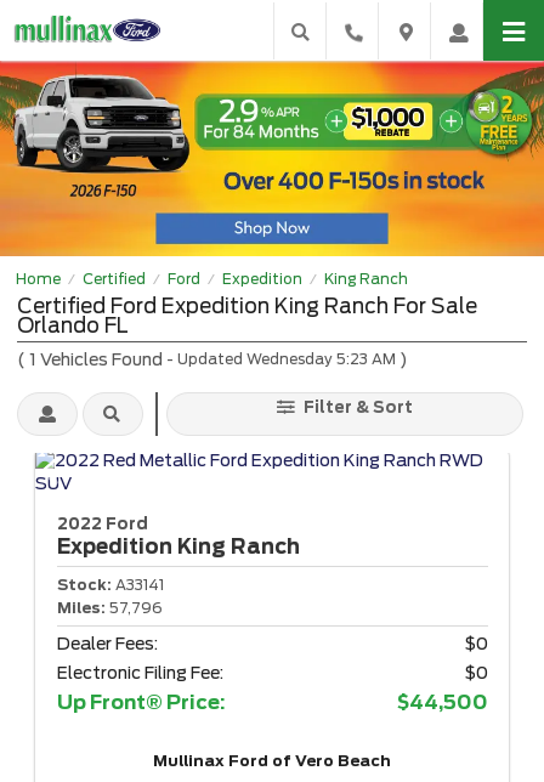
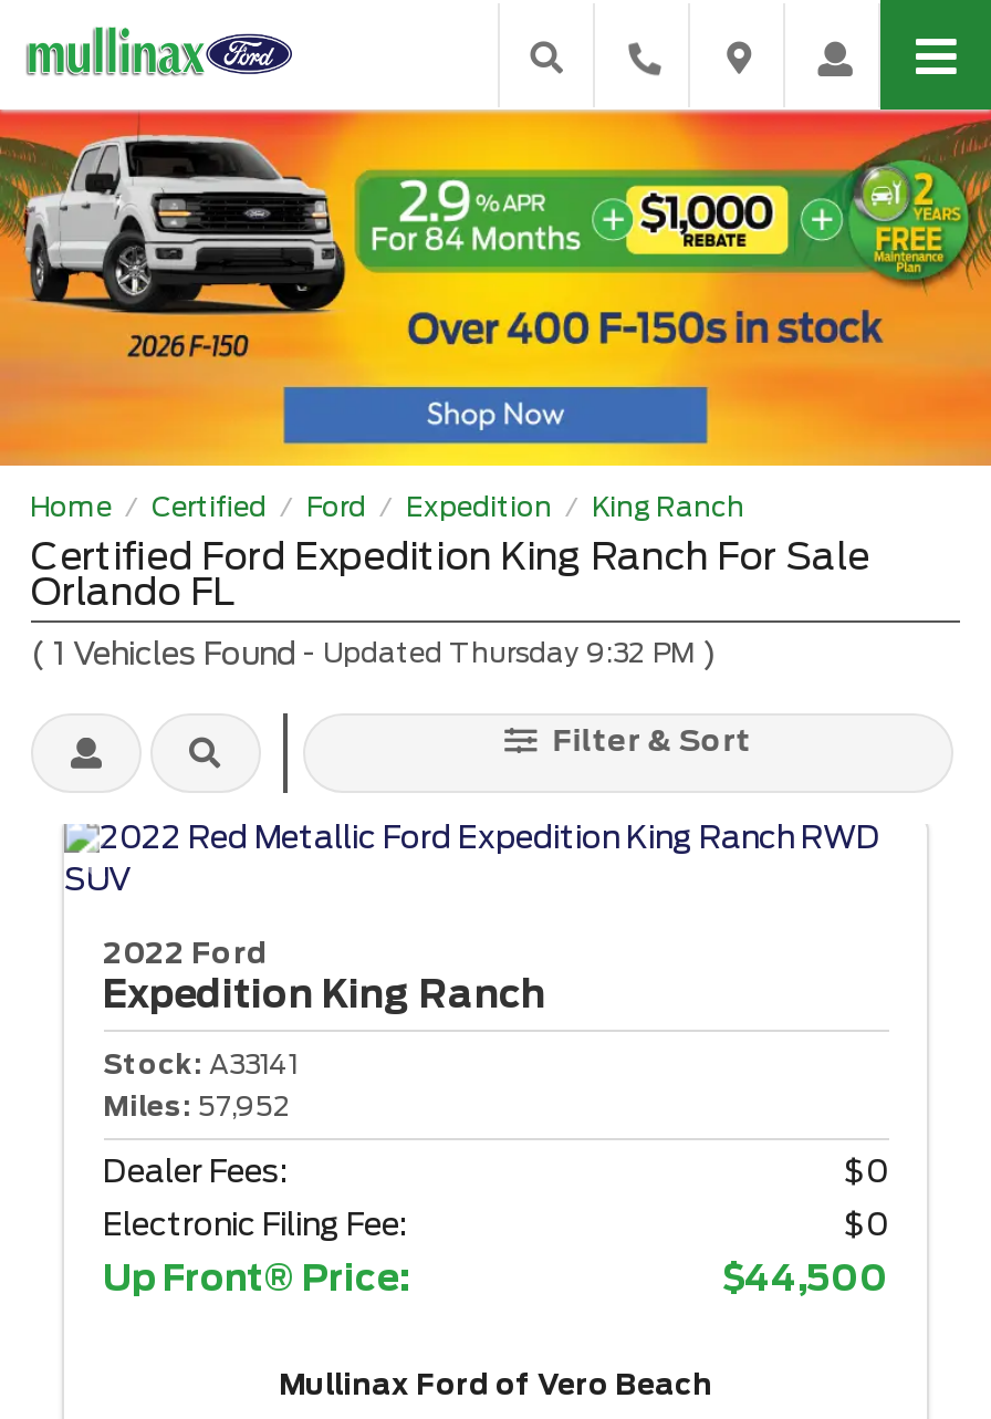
- (1 Vehicles Found - Updated Wednesday 5:23 AM)
+ (1 Vehicles Found - Updated Thursday 9:32 PM)

- Miles: 57,796
+ Miles: 57,952
